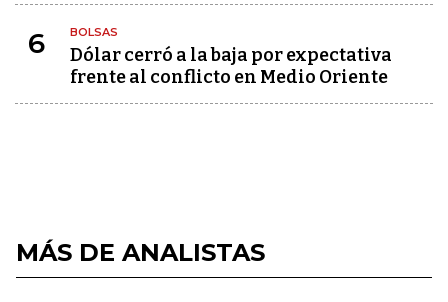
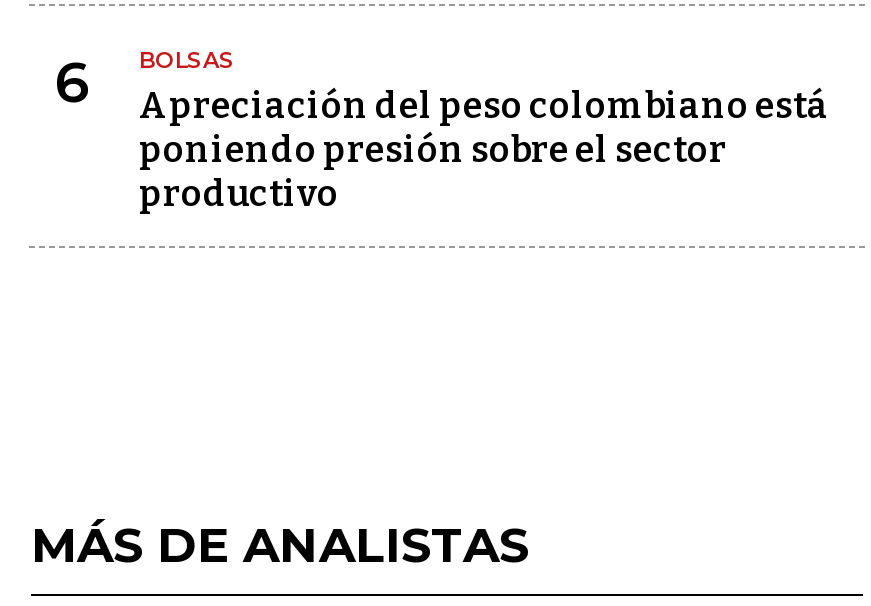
- Dólar cerró a la baja por expectativa
- frente al conflicto en Medio Oriente
+ Apreciación del peso colombiano está
+ poniendo presión sobre el sector
+ productivo
